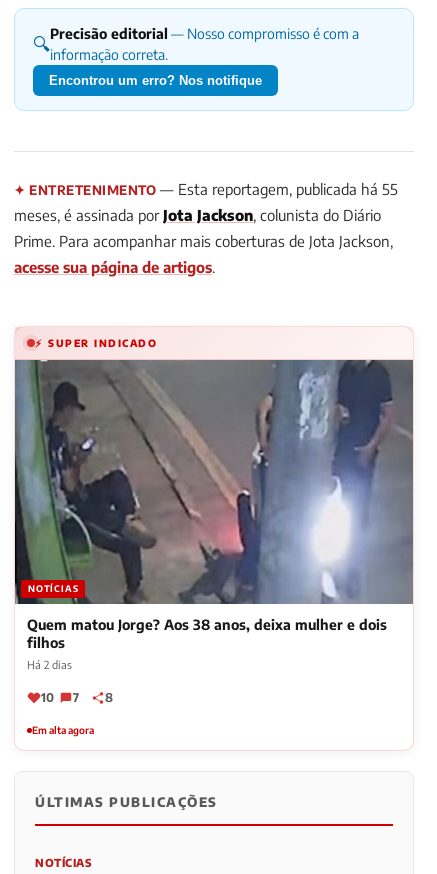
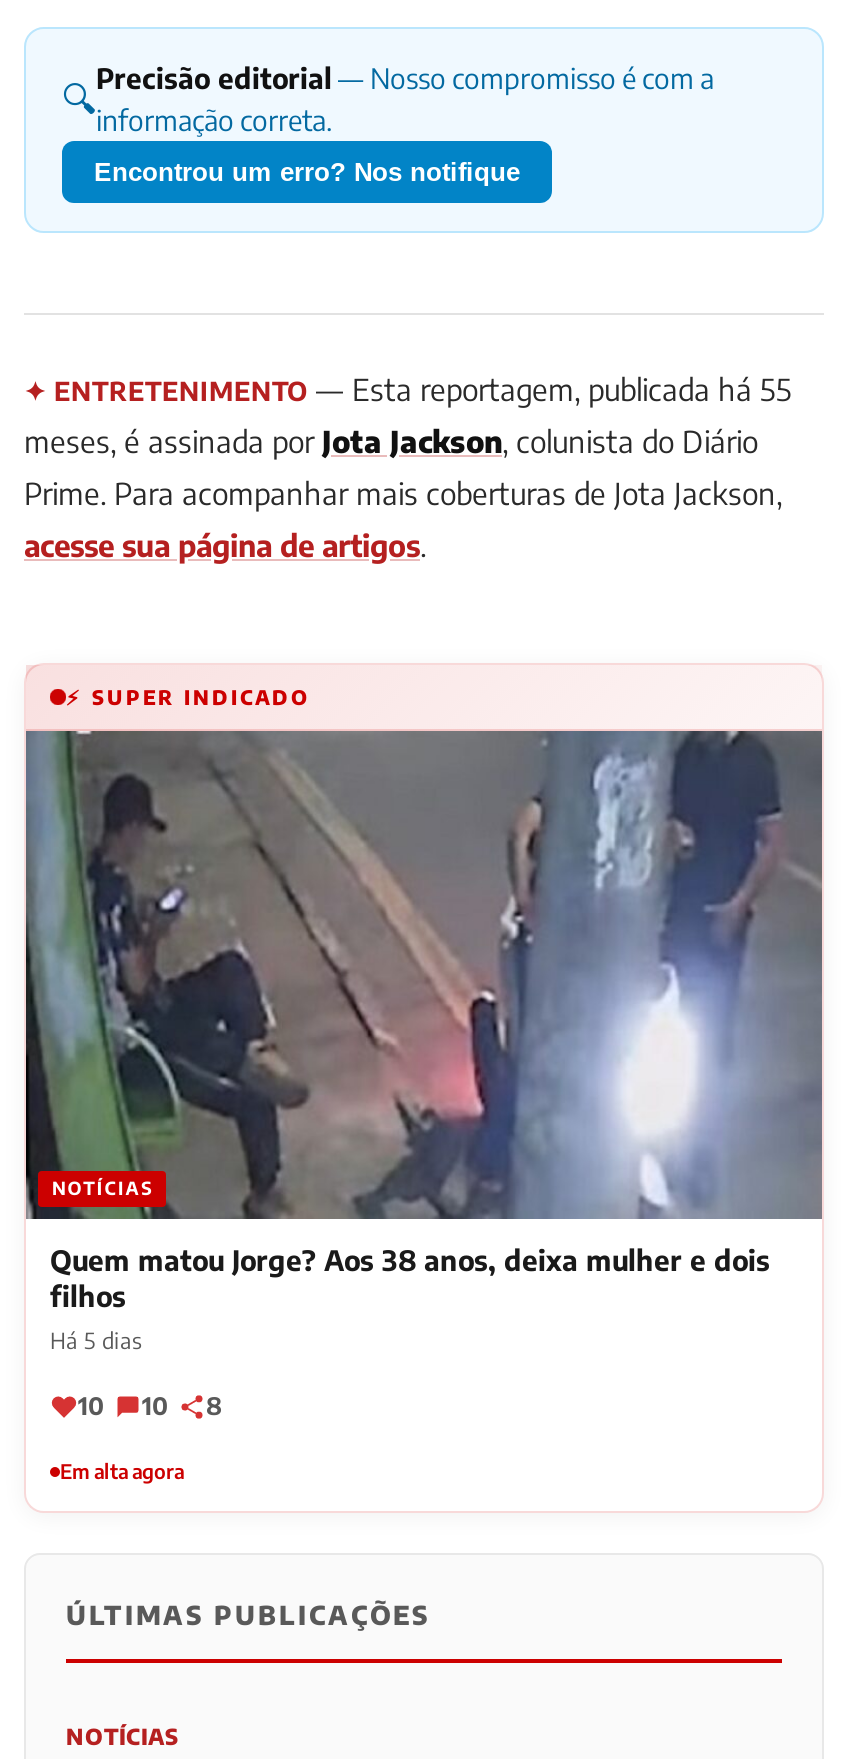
- Há 2 dias
+ Há 5 dias

- 10 7 8
+ 10 10 8
